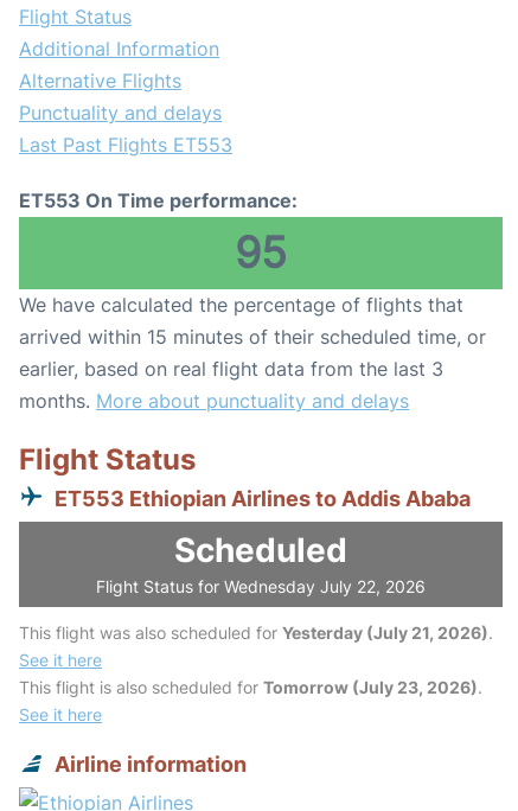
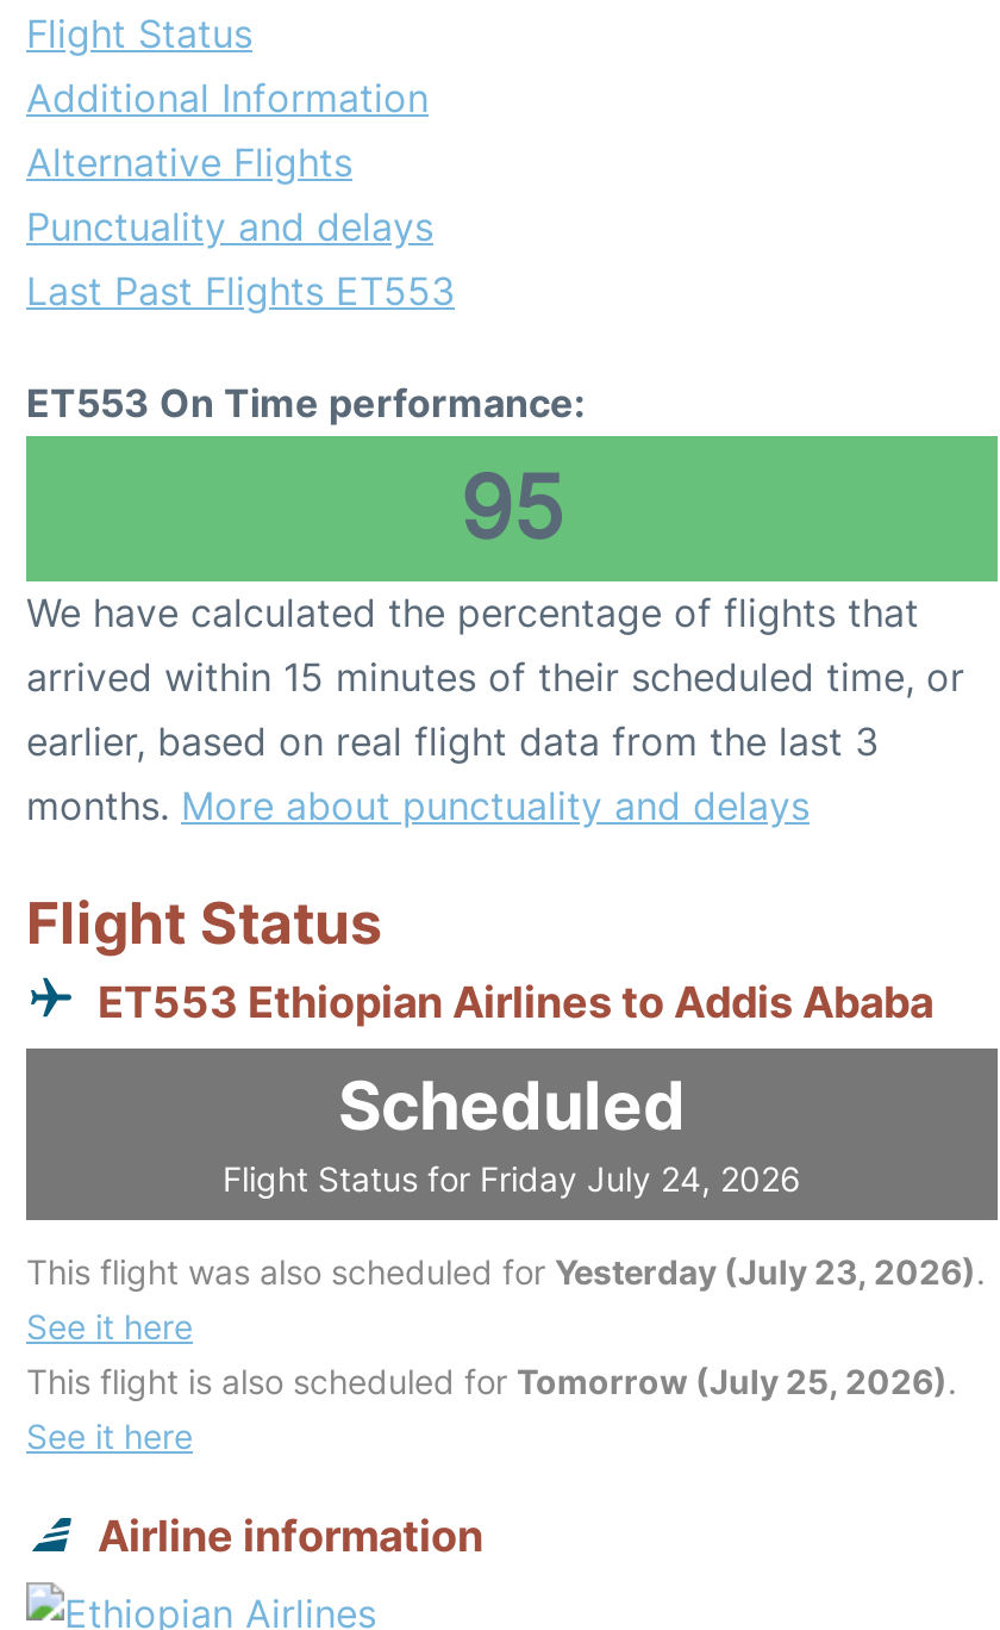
- Flight Status for Wednesday July 22, 2026
+ Flight Status for Friday July 24, 2026

- This flight was also scheduled for Yesterday (July 21, 2026).
+ This flight was also scheduled for Yesterday (July 23, 2026).

- This flight is also scheduled for Tomorrow (July 23, 2026).
+ This flight is also scheduled for Tomorrow (July 25, 2026).
